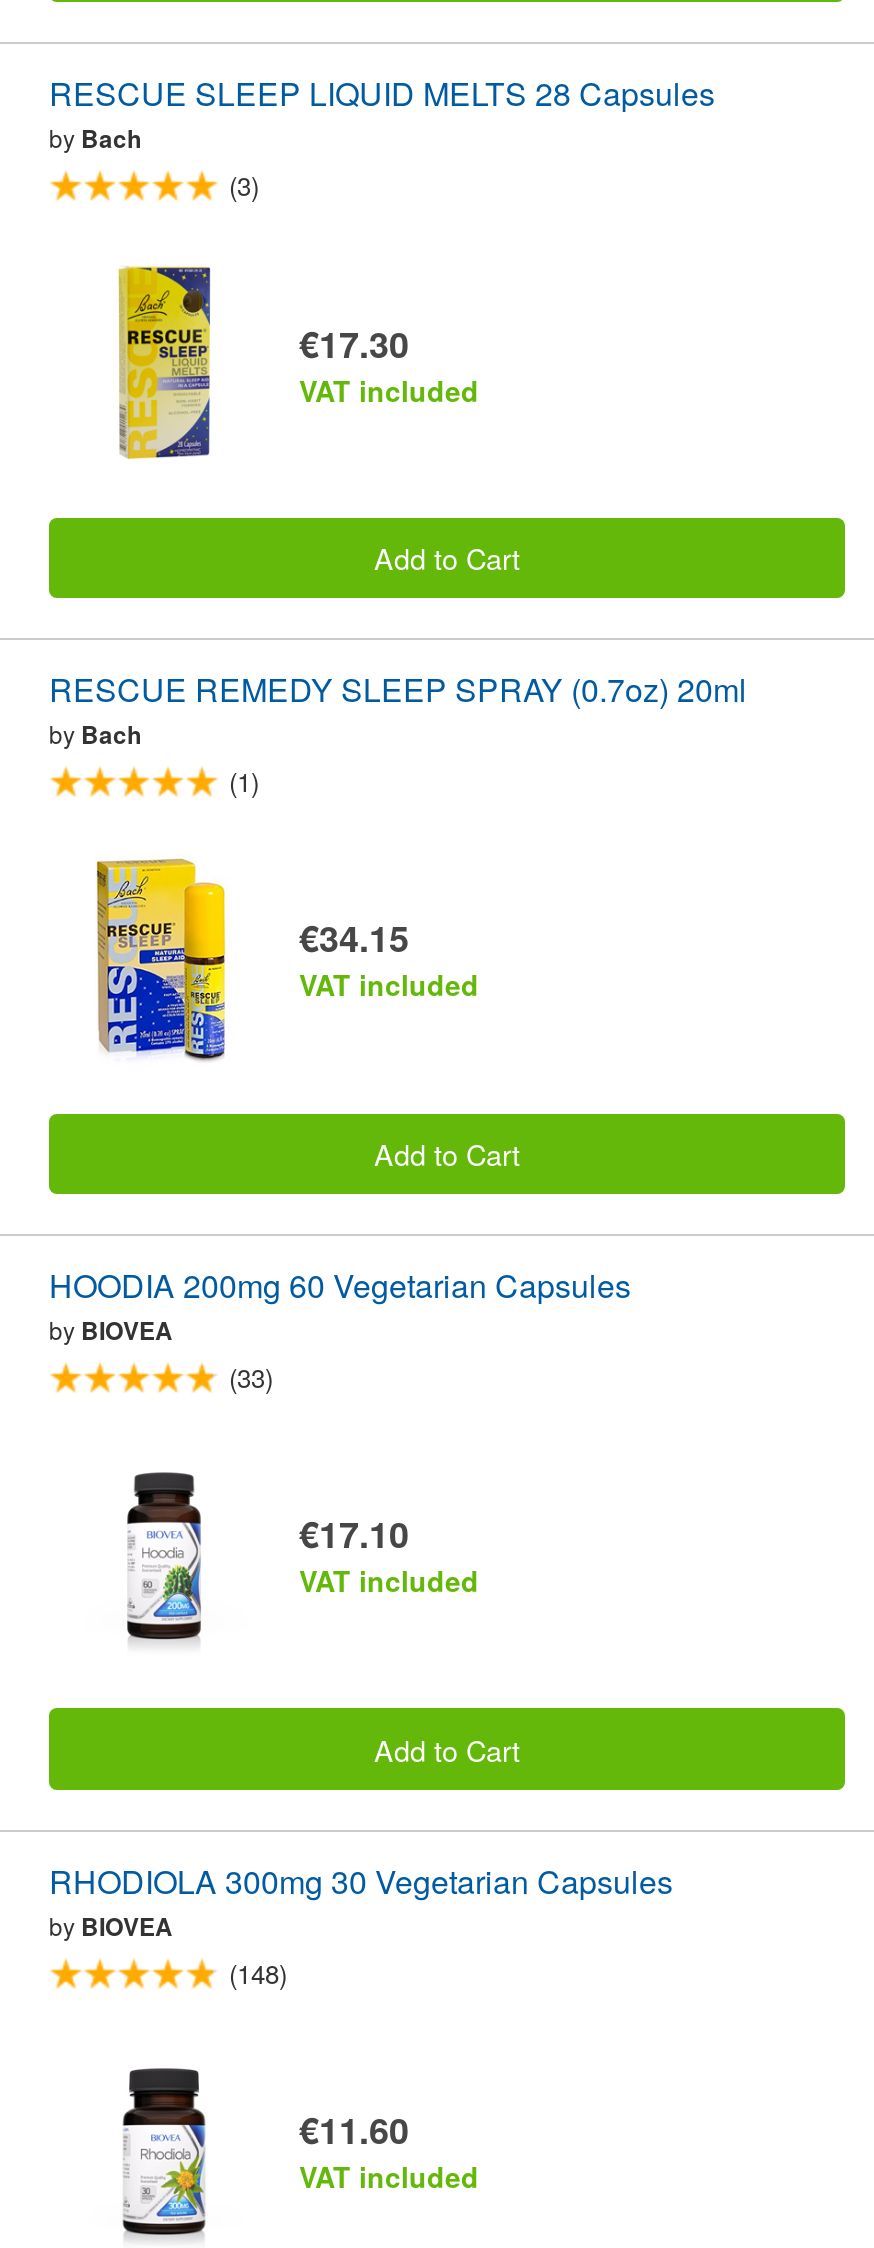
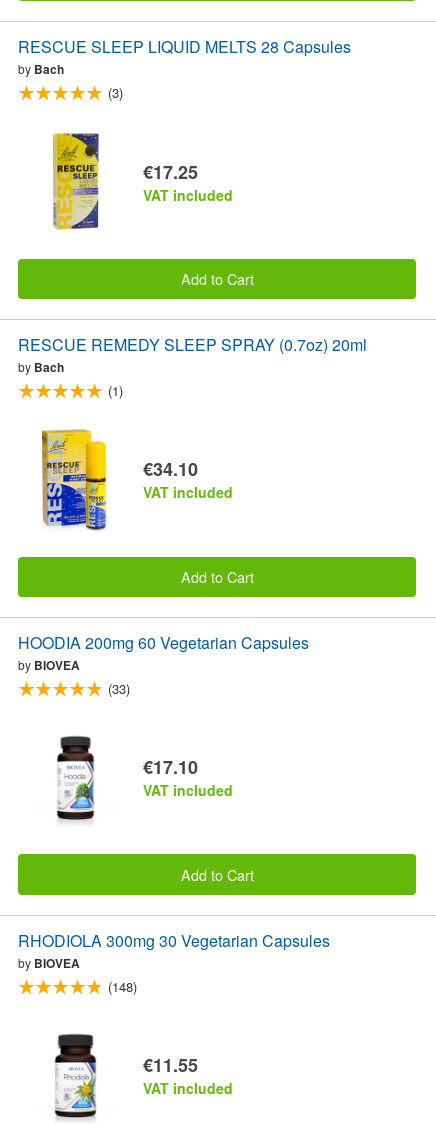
- €17.30
+ €17.25

- €34.15
+ €34.10

- €11.60
+ €11.55
